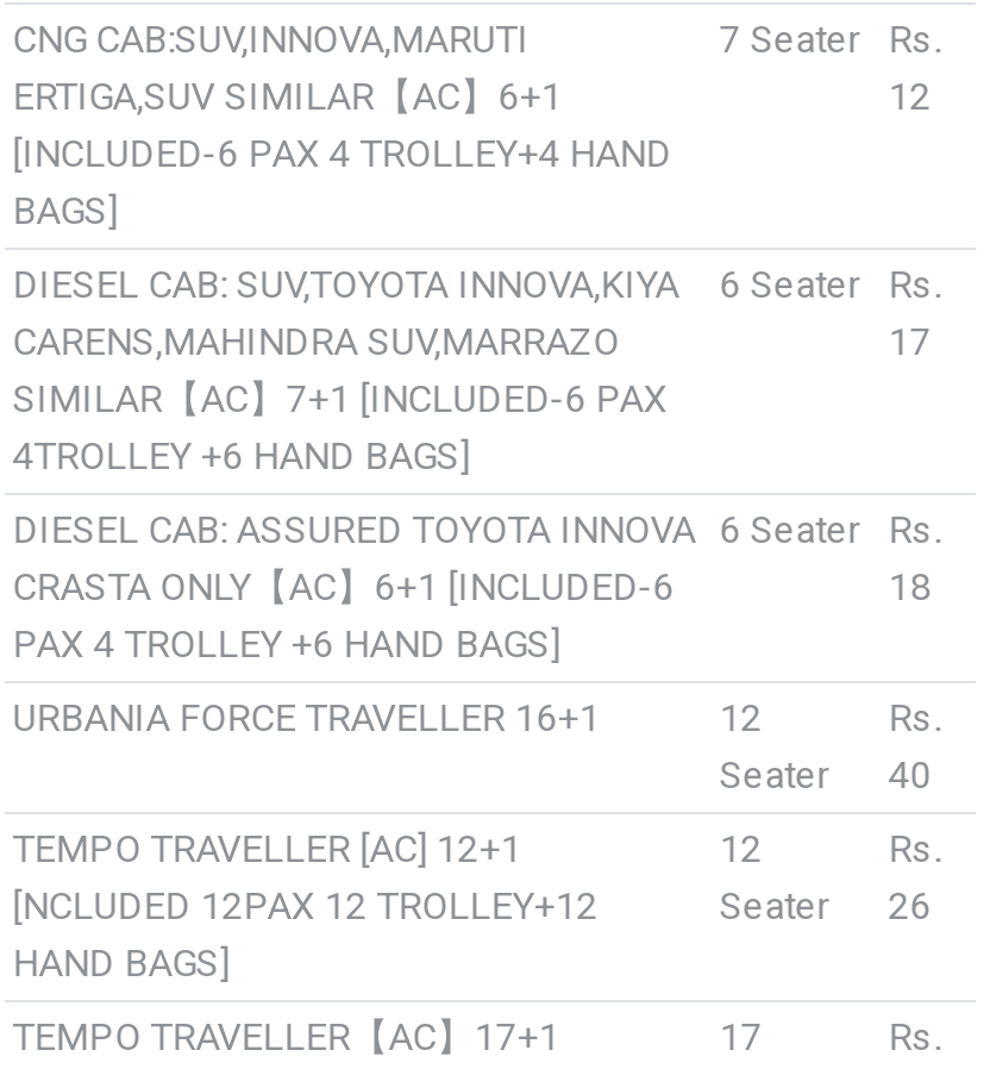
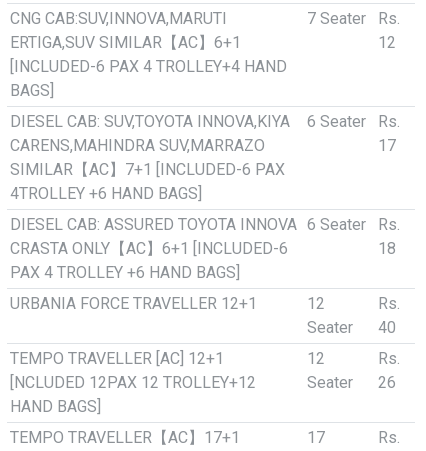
- URBANIA FORCE TRAVELLER 16+1
+ URBANIA FORCE TRAVELLER 12+1
